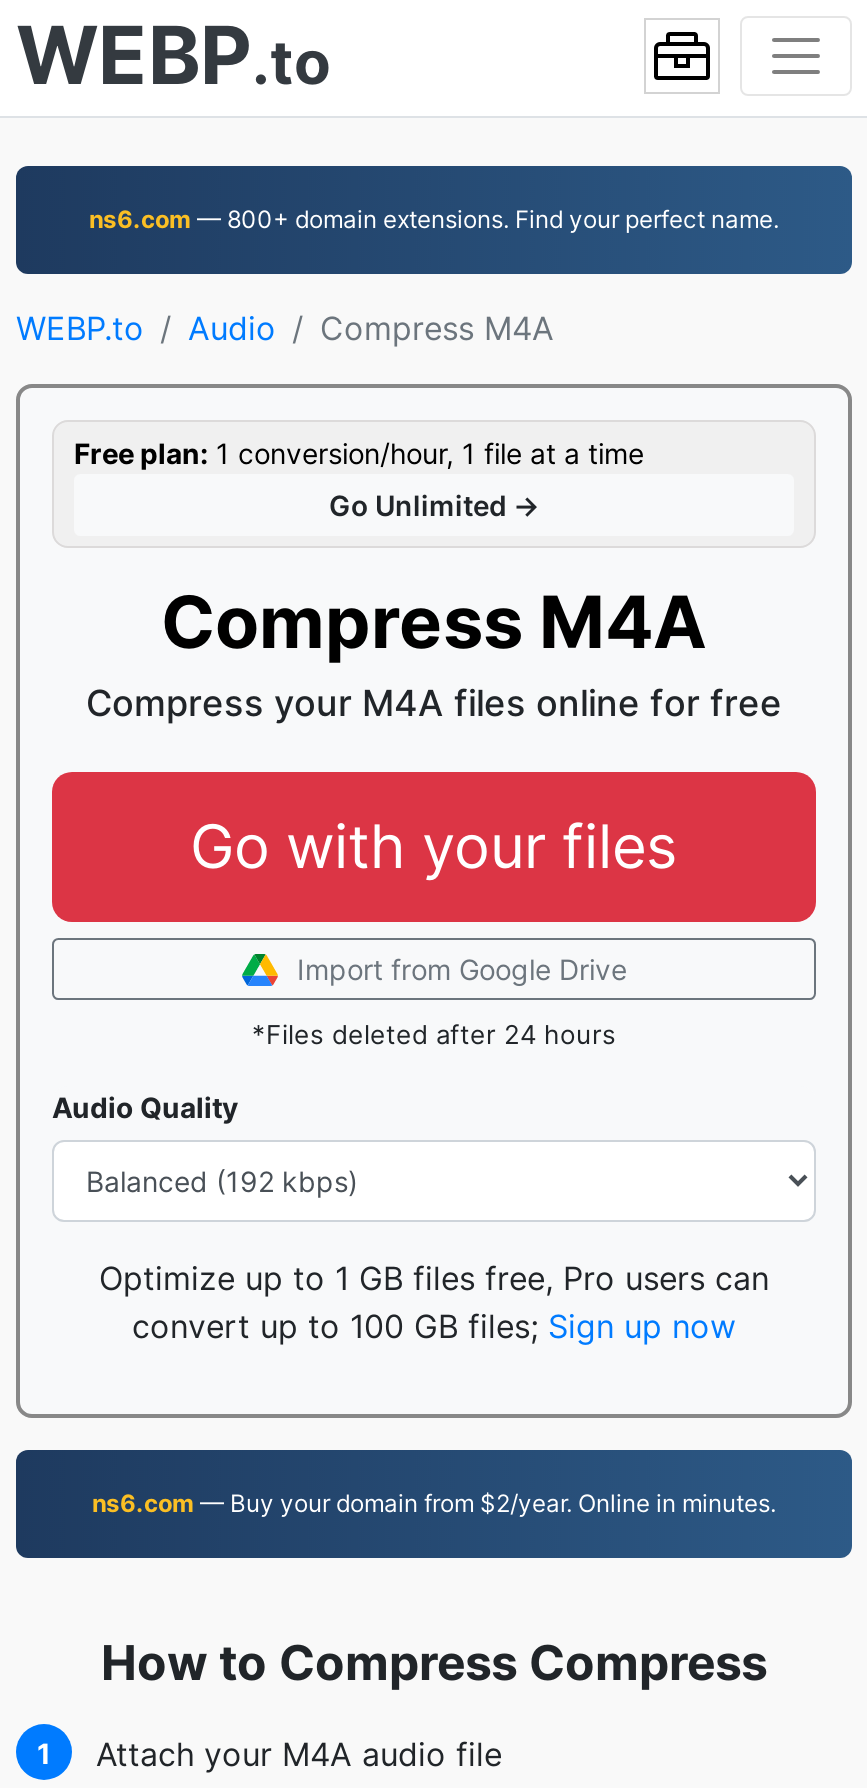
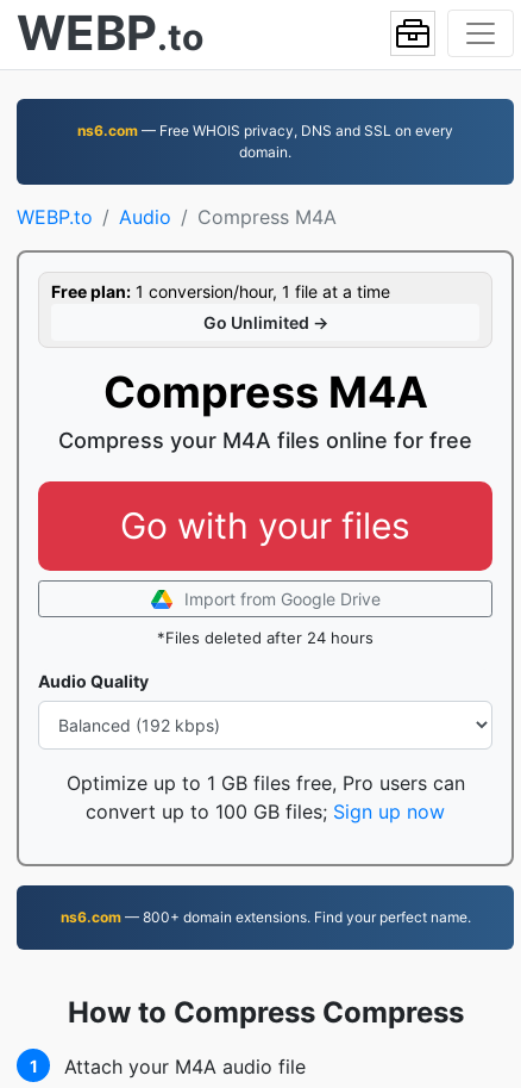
+ ns6.com — Free WHOIS privacy, DNS and SSL on every
+ domain.

moved down: ns6.com — 800+ domain extensions. Find your perfect name.

- ns6.com — Buy your domain from $2/year. Online in minutes.
